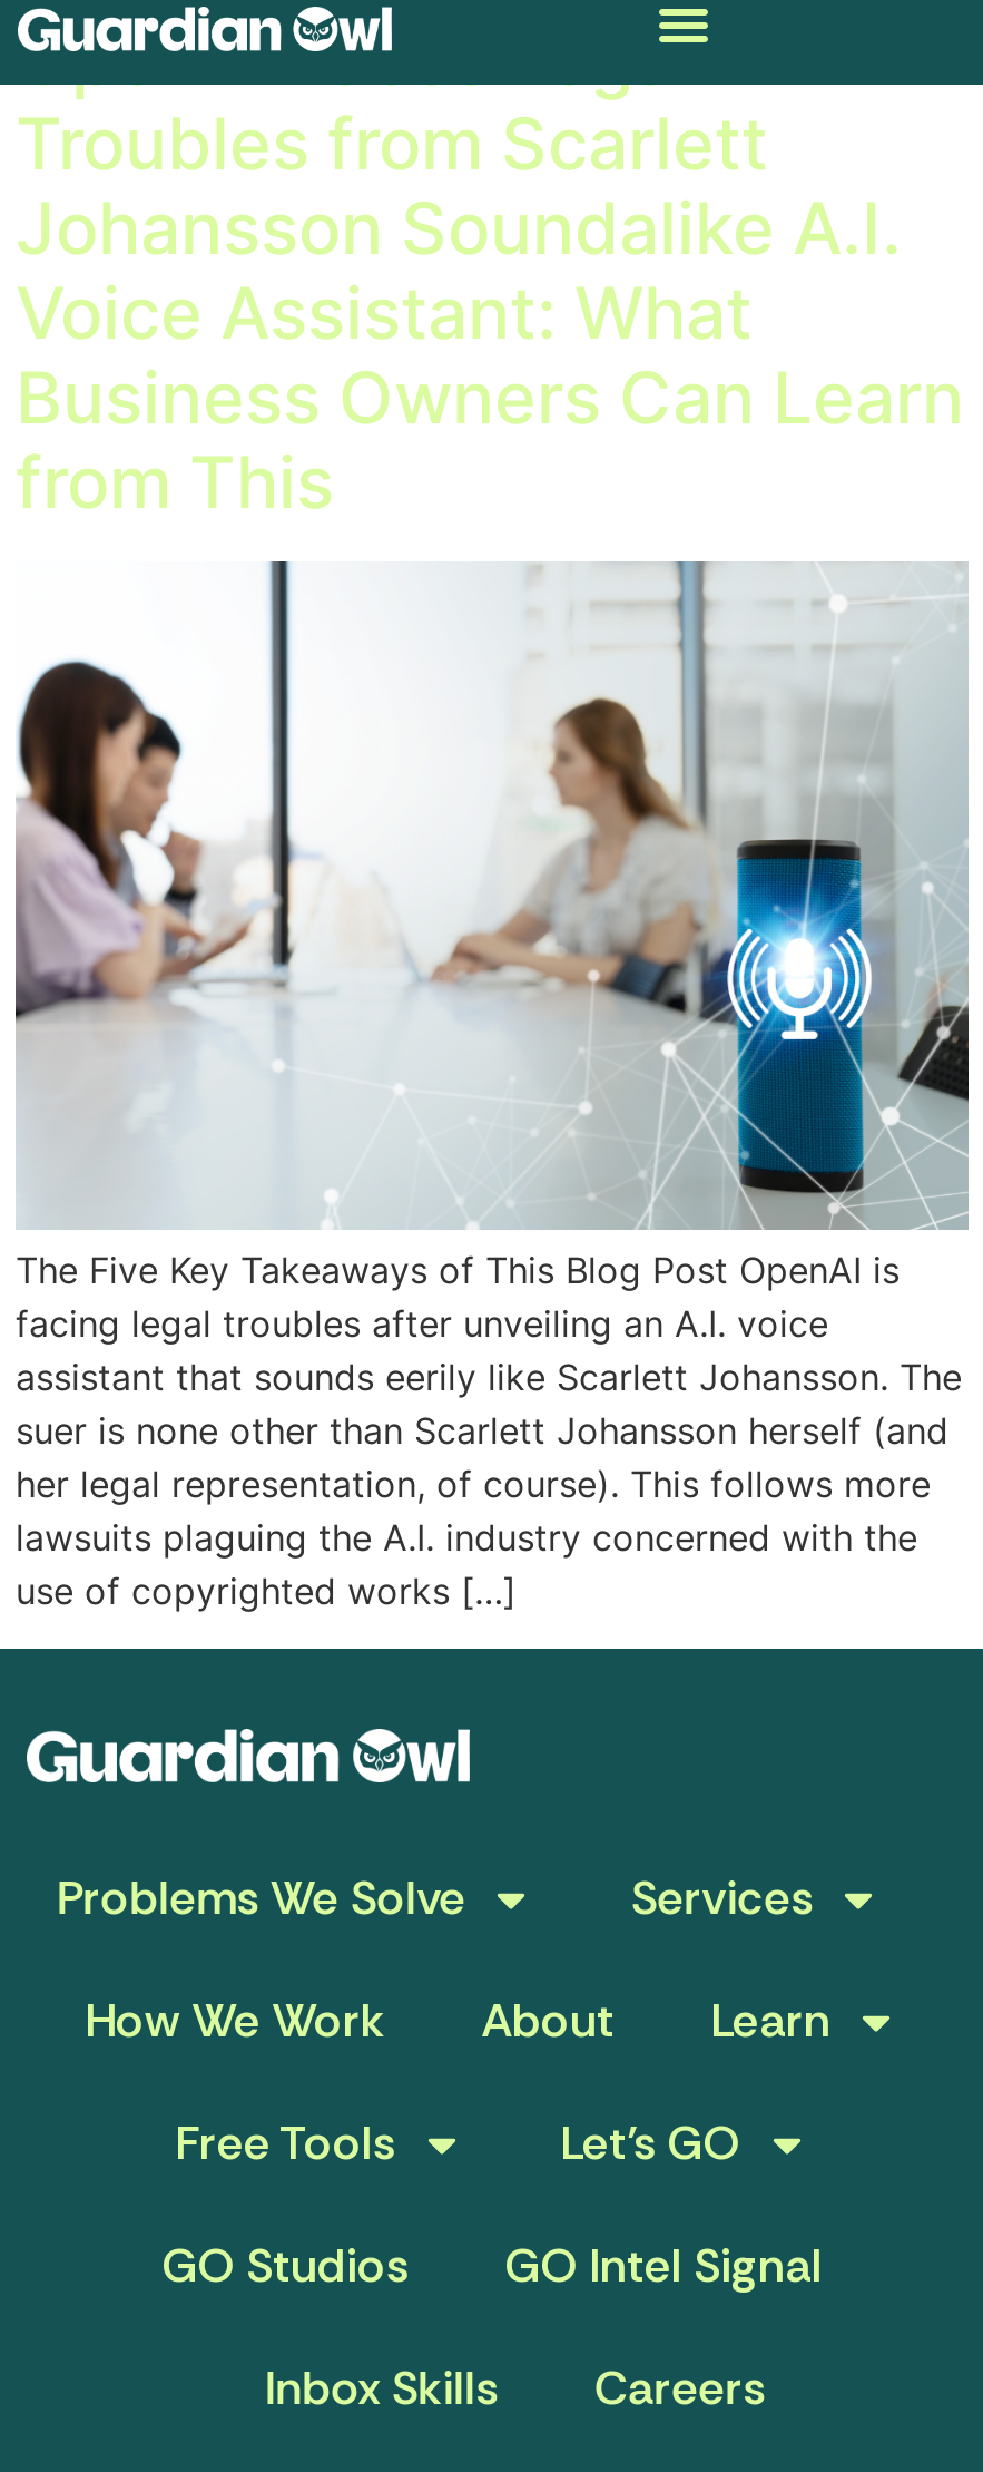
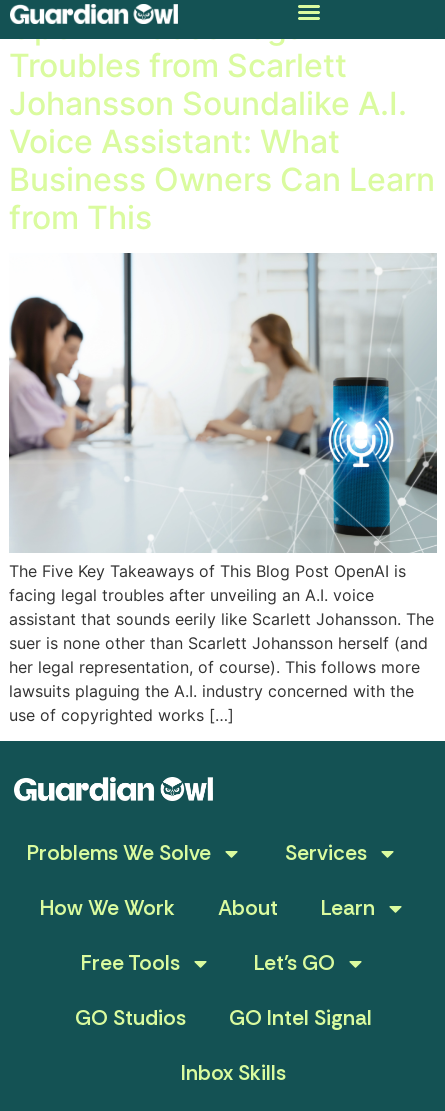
- Careers
